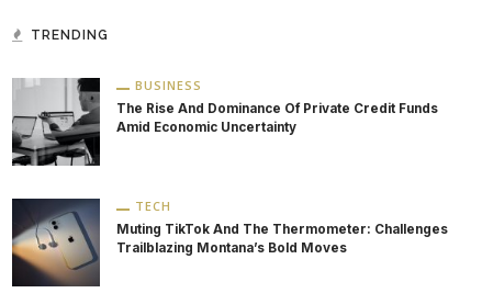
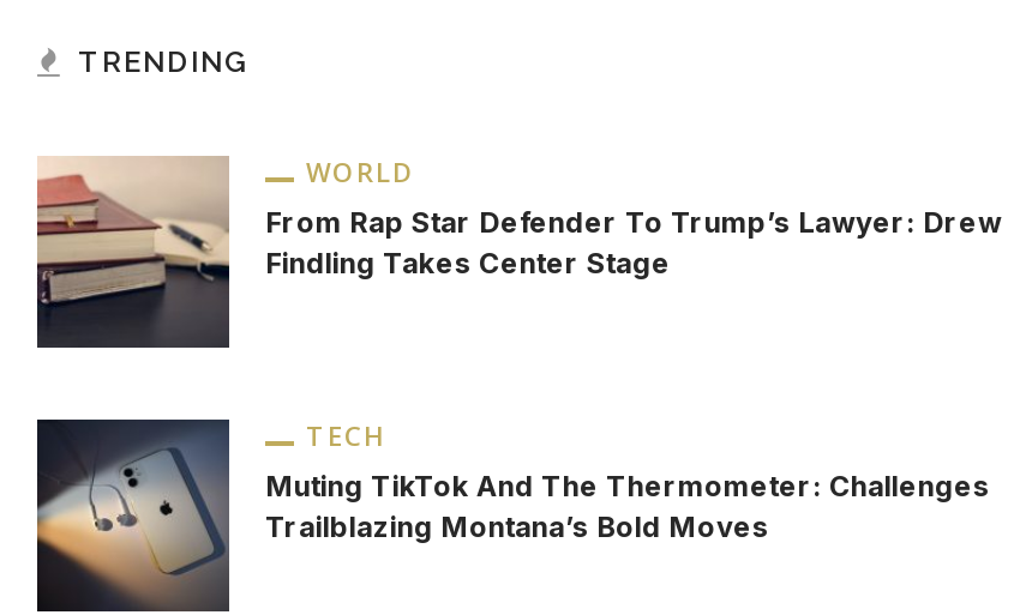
- [image]
- The Rise And Dominance Of Private Credit Funds
- Amid Economic Uncertainty
+ [image]
+ From Rap Star Defender To Trump’s Lawyer: Drew
+ Findling Takes Center Stage

- BUSINESS
+ WORLD
